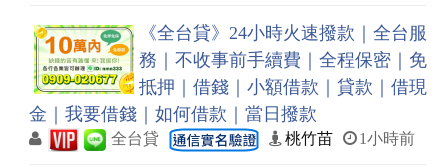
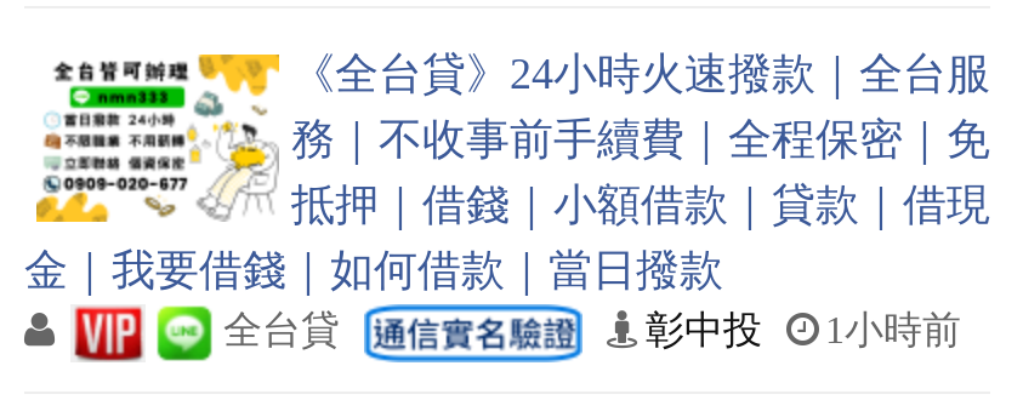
- [image]
+ [image]

- 桃竹苗
+ 彰中投
